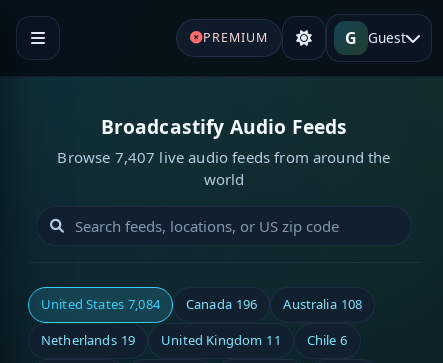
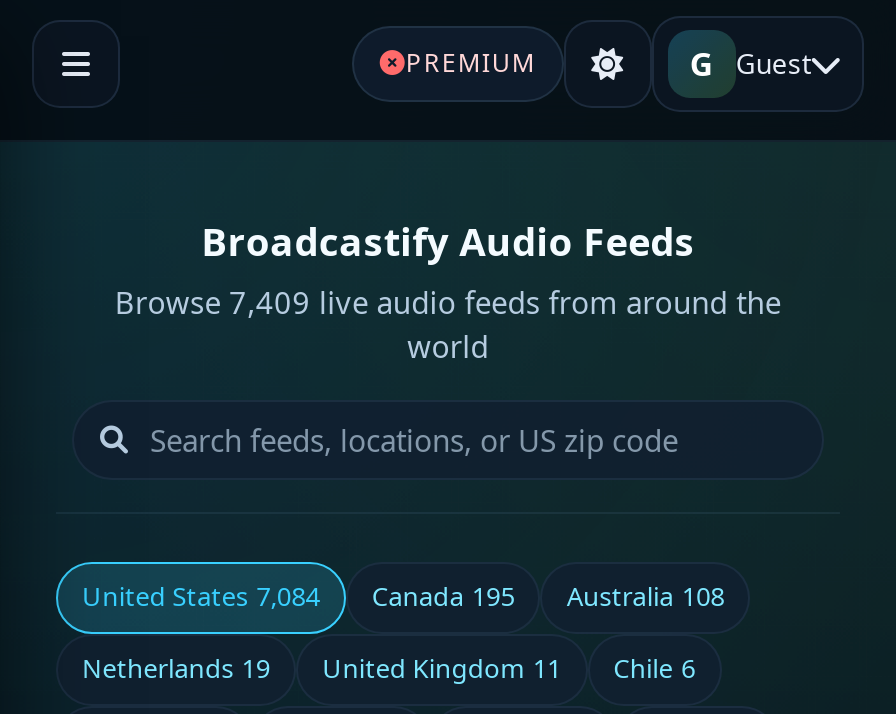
- Browse 7,407 live audio feeds from around the
+ Browse 7,409 live audio feeds from around the

- United States 7,084 Canada 196 Australia 108
+ United States 7,084 Canada 195 Australia 108
